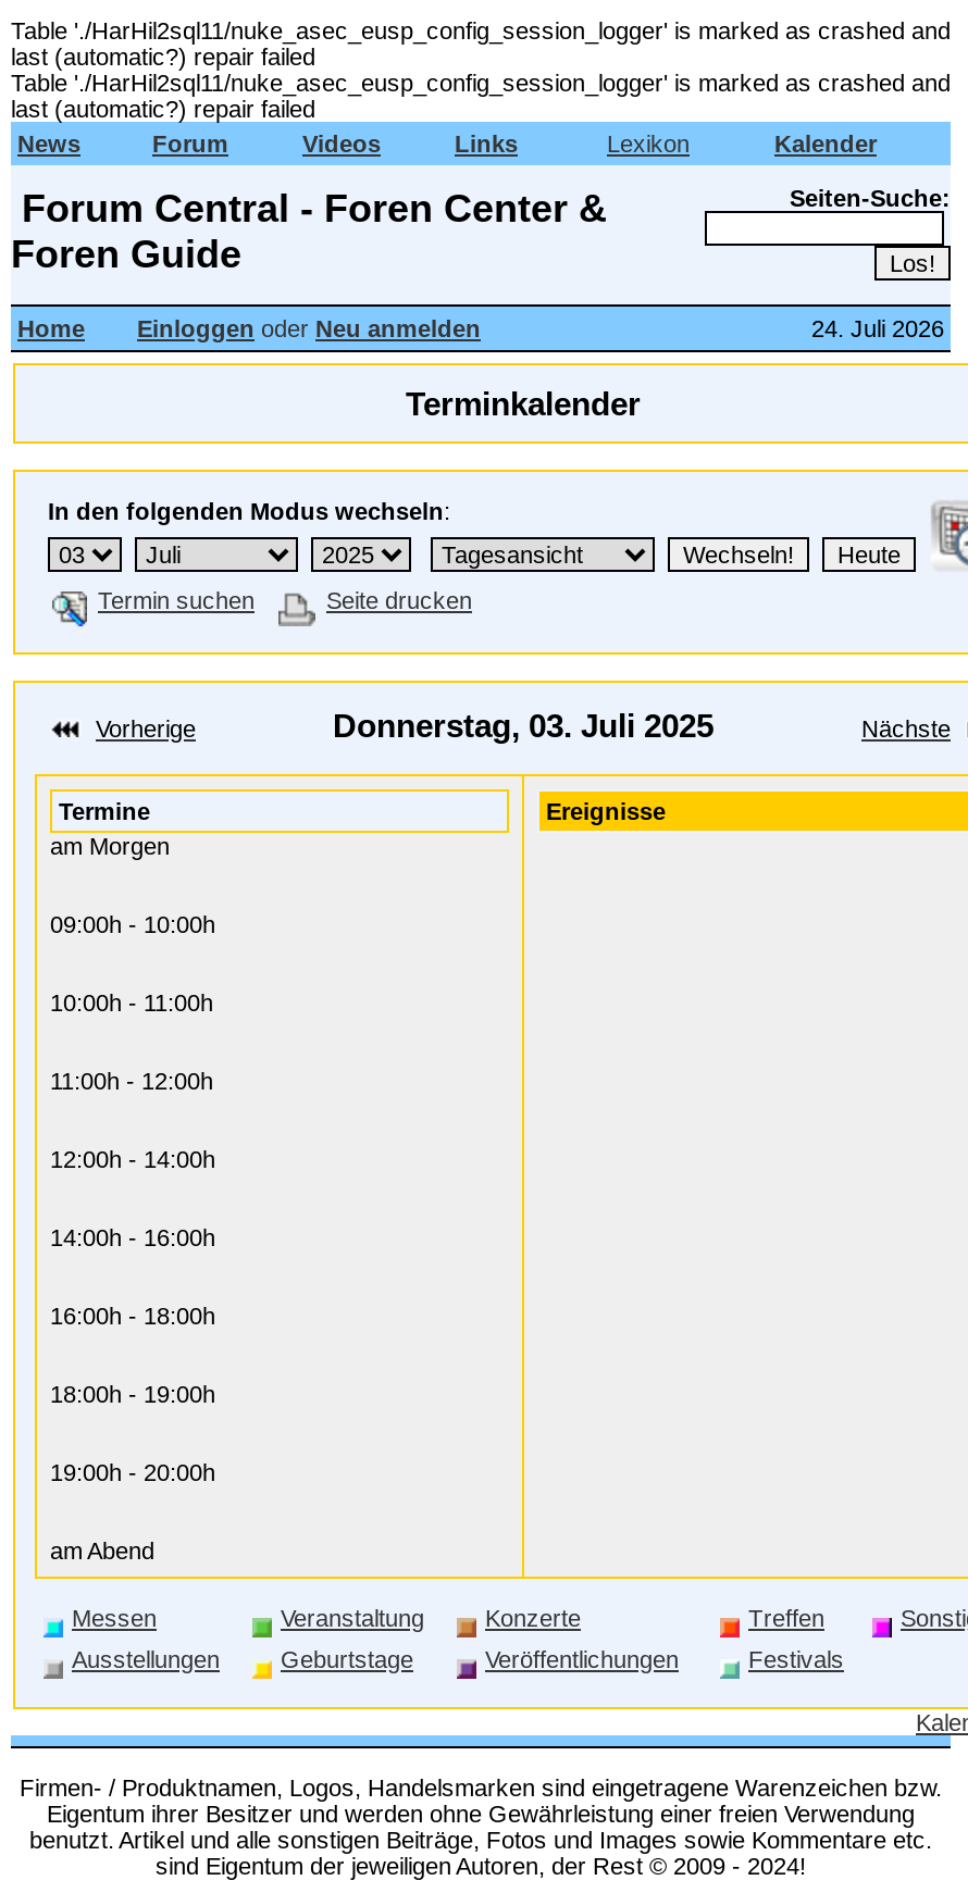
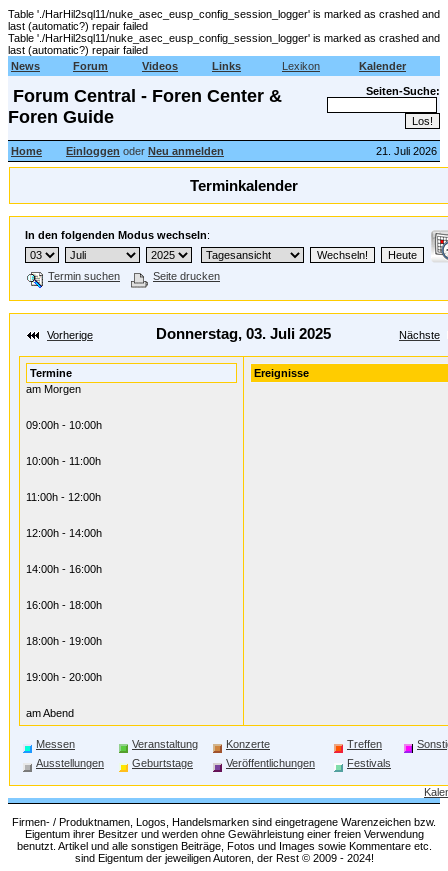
- 24. Juli 2026
+ 21. Juli 2026
